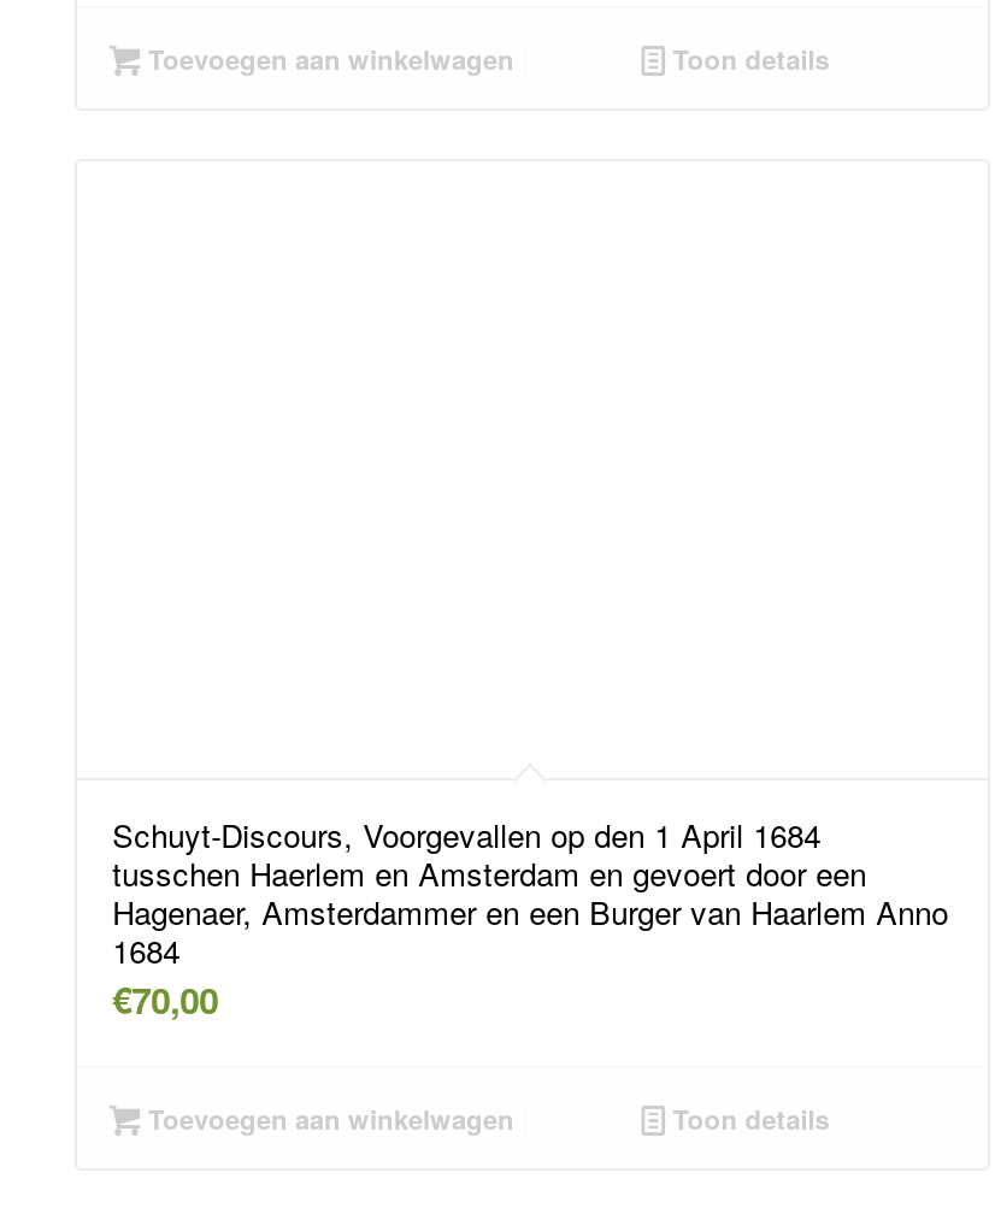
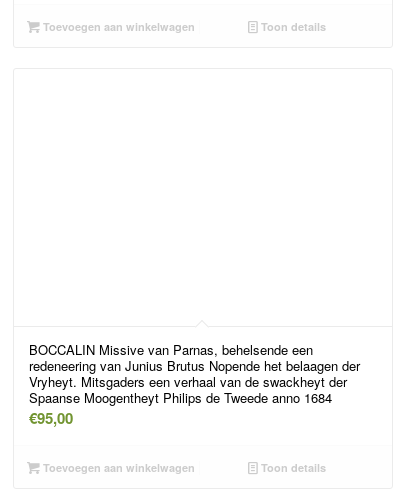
- Schuyt-Discours, Voorgevallen op den 1 April 1684
- tusschen Haerlem en Amsterdam en gevoert door een
- Hagenaer, Amsterdammer en een Burger van Haarlem Anno
- 1684
- €70,00
+ BOCCALIN Missive van Parnas, behelsende een
+ redeneering van Junius Brutus Nopende het belaagen der
+ Vryheyt. Mitsgaders een verhaal van de swackheyt der
+ Spaanse Moogentheyt Philips de Tweede anno 1684
+ €95,00
